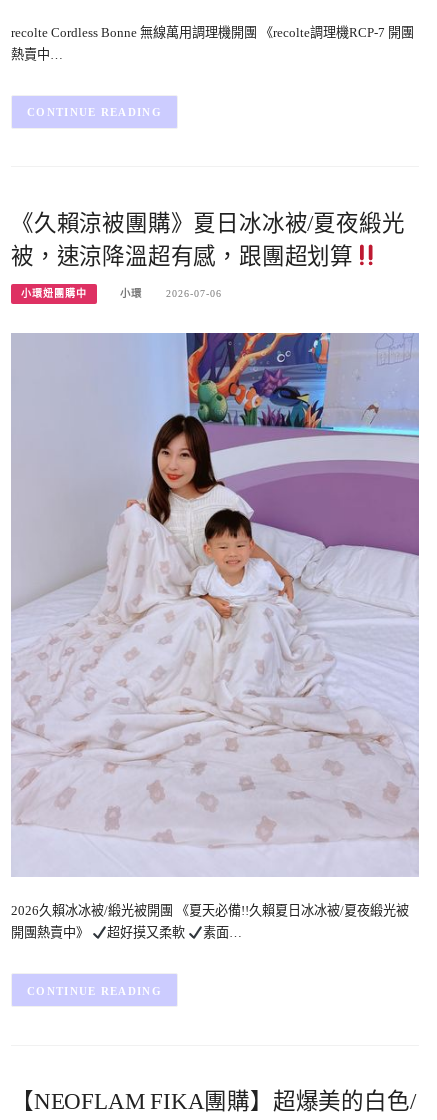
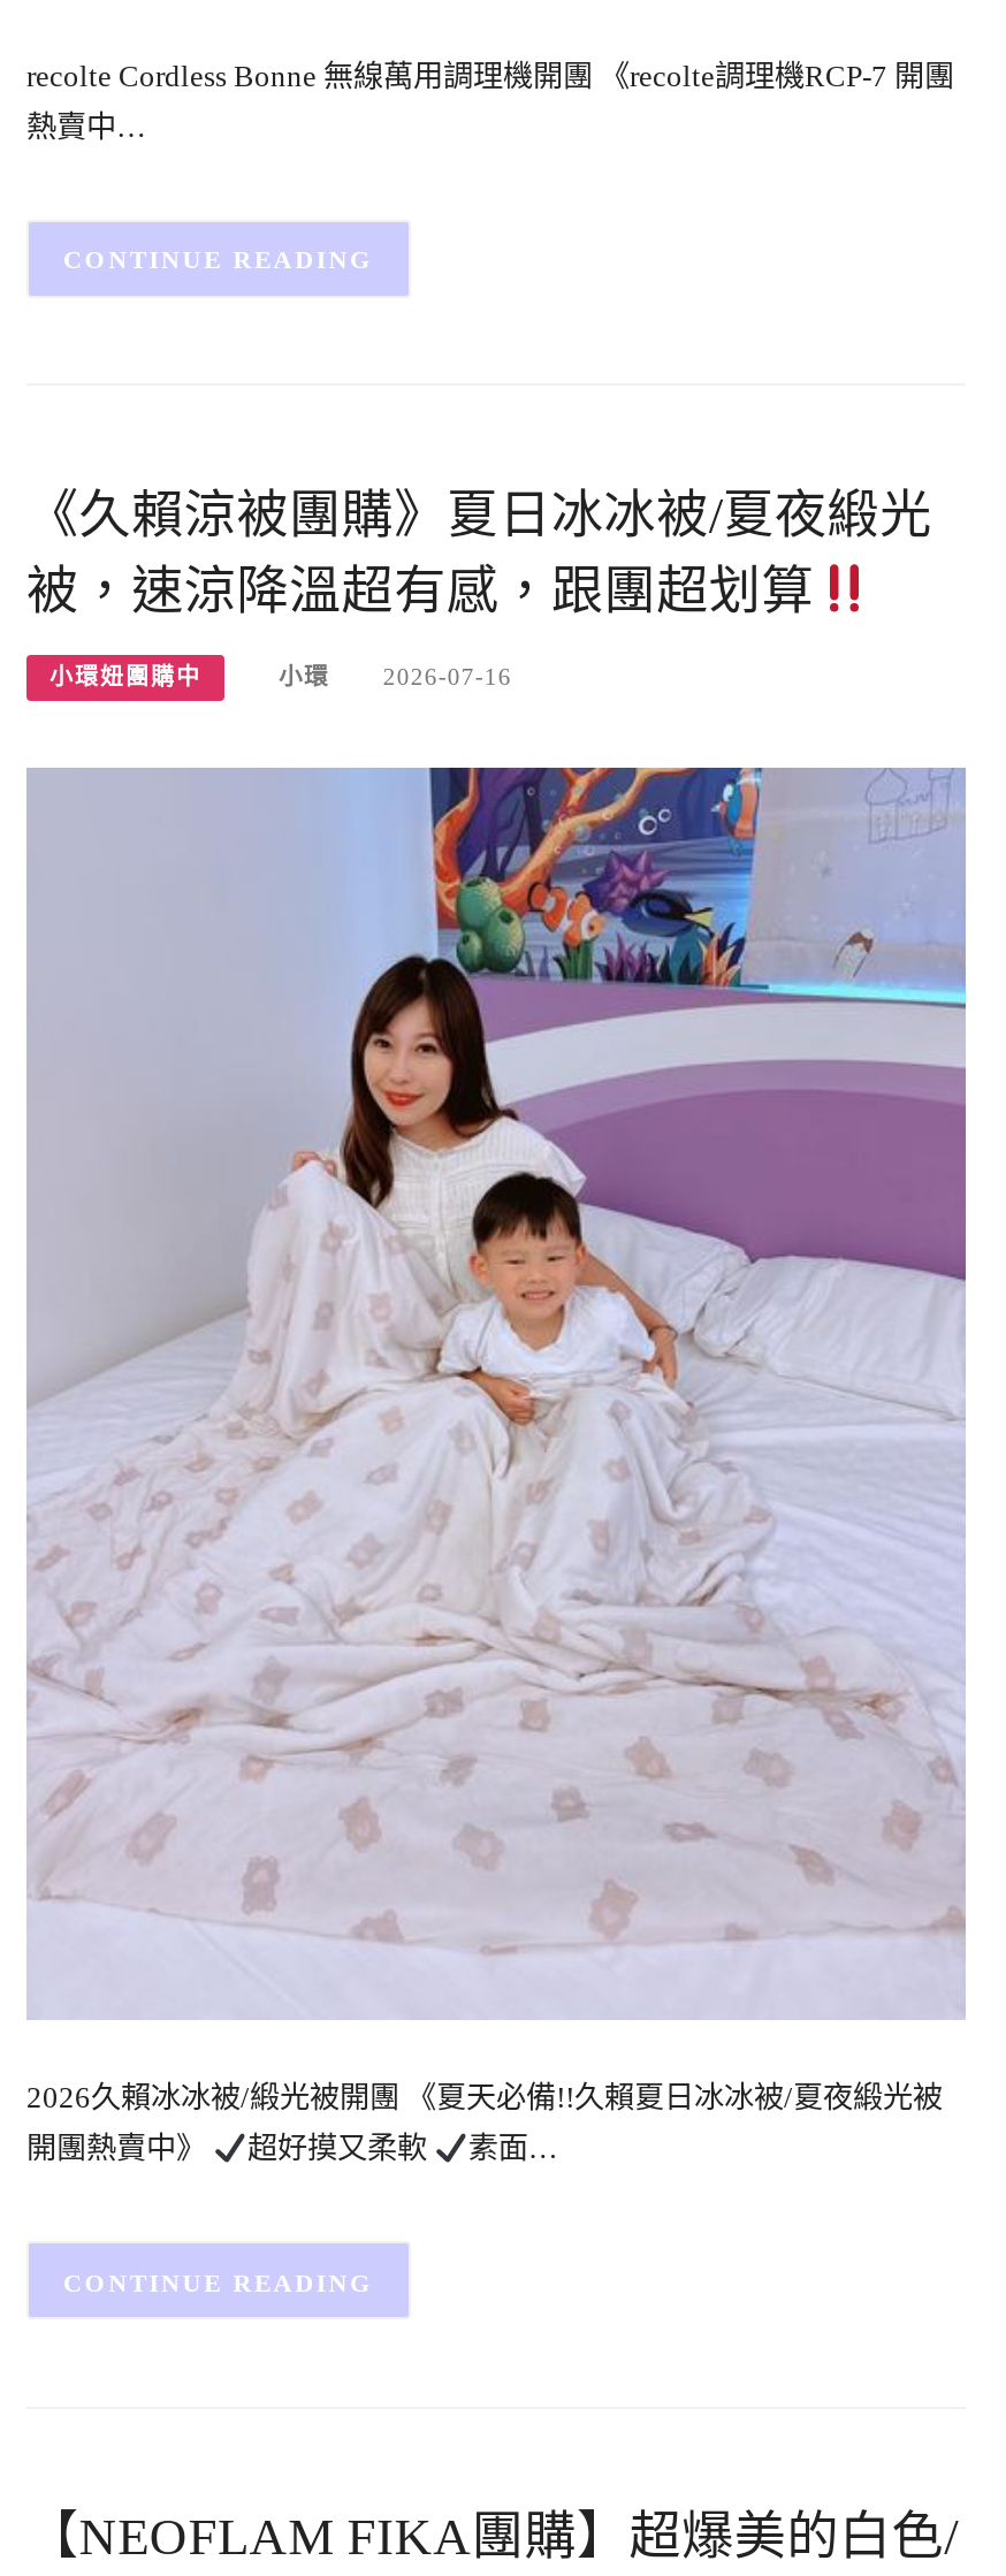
- 2026-07-06
+ 2026-07-16
